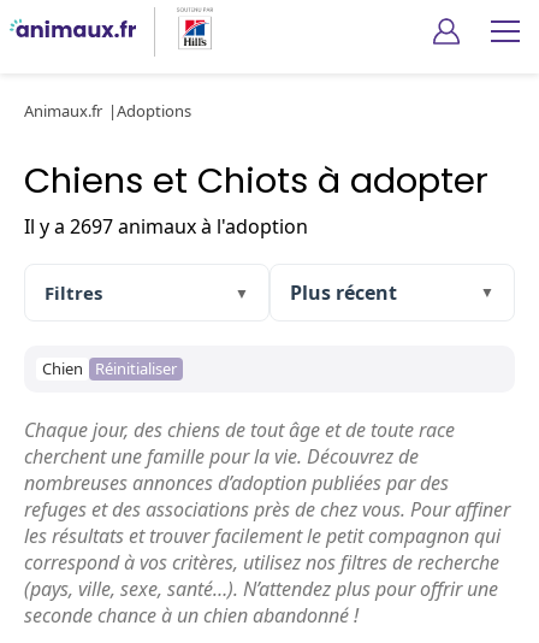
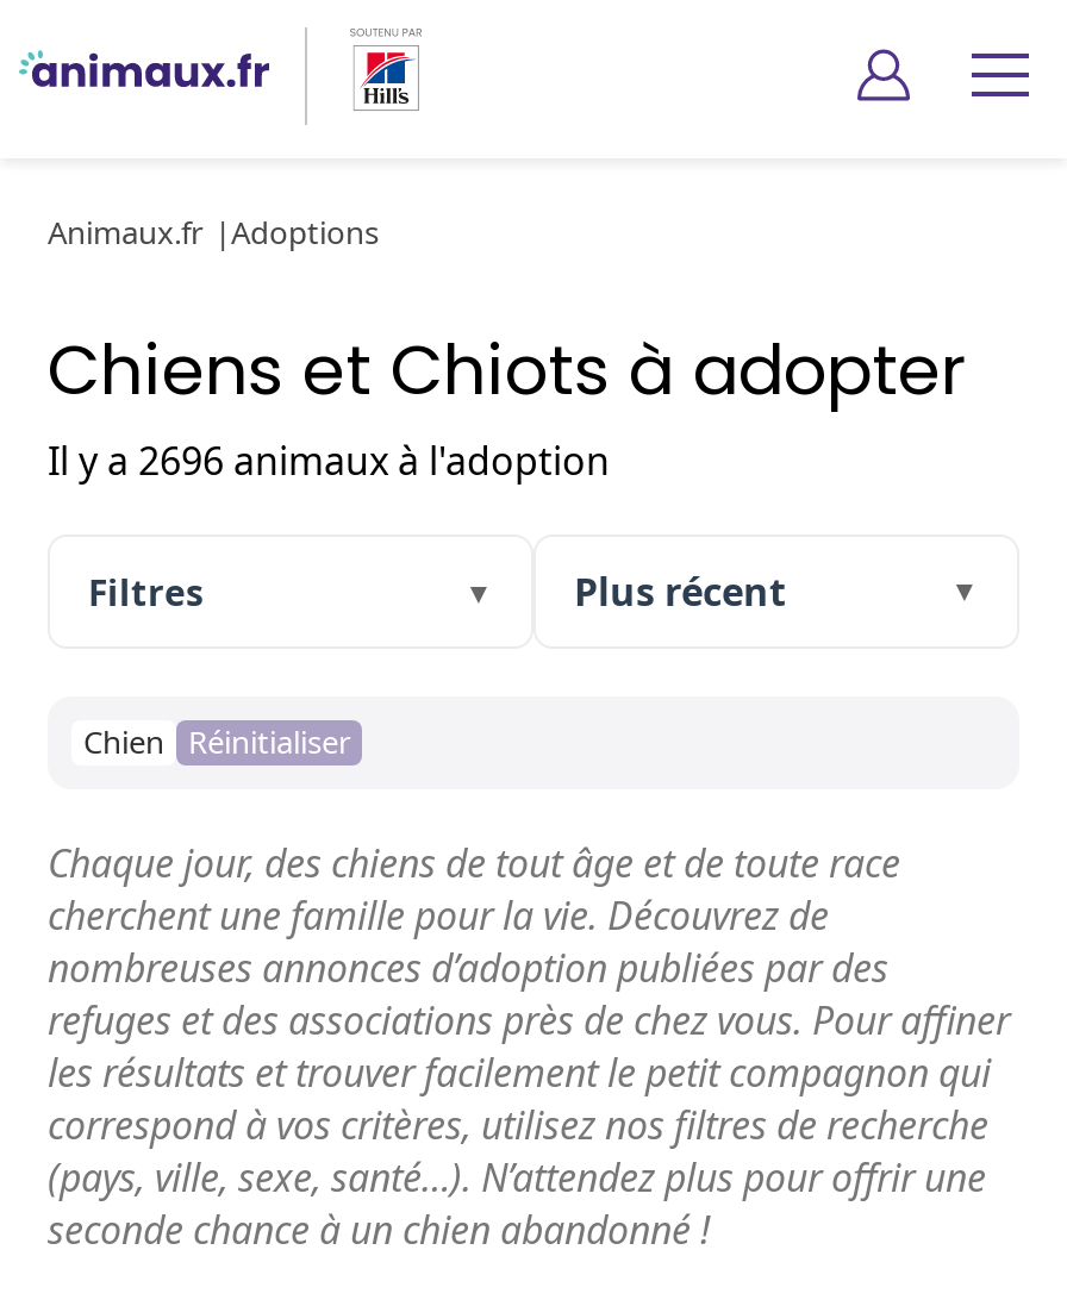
- Il y a 2697 animaux à l'adoption
+ Il y a 2696 animaux à l'adoption
